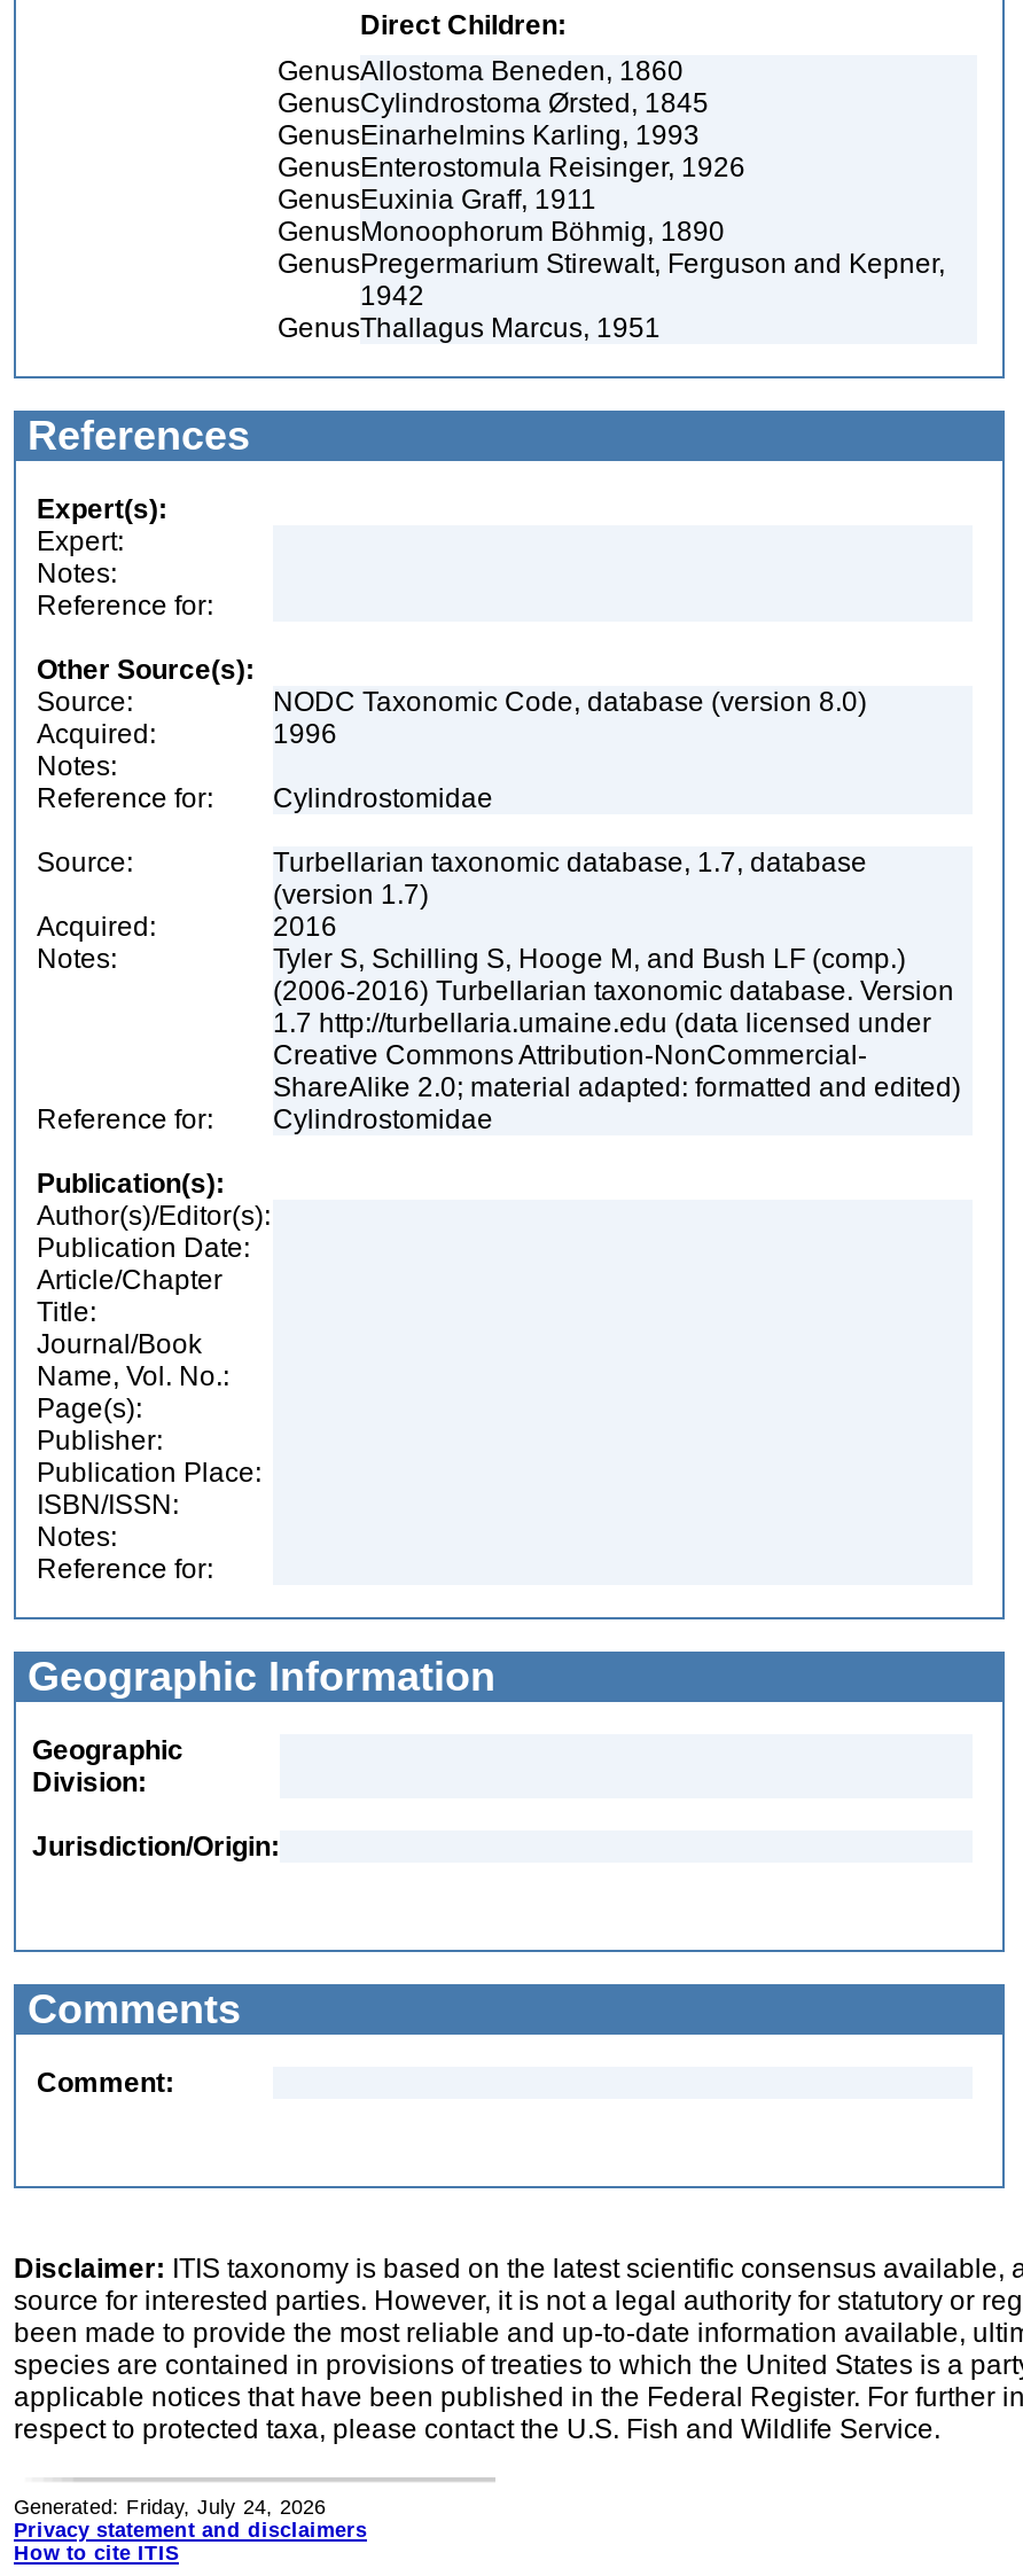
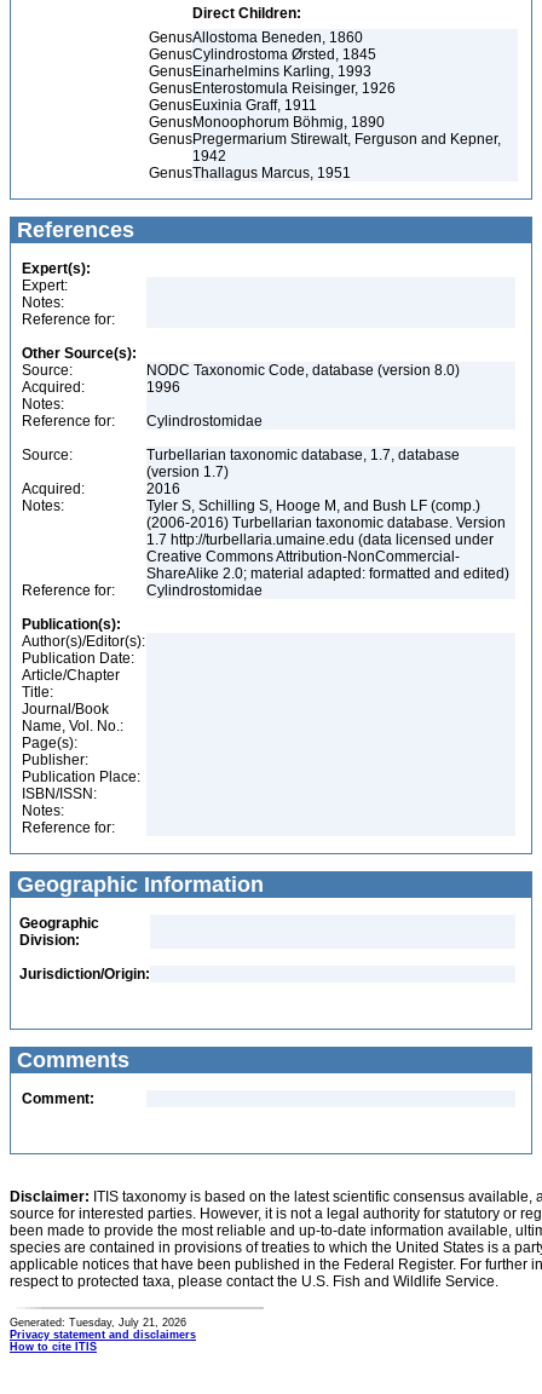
- Generated: Friday, July 24, 2026
+ Generated: Tuesday, July 21, 2026
